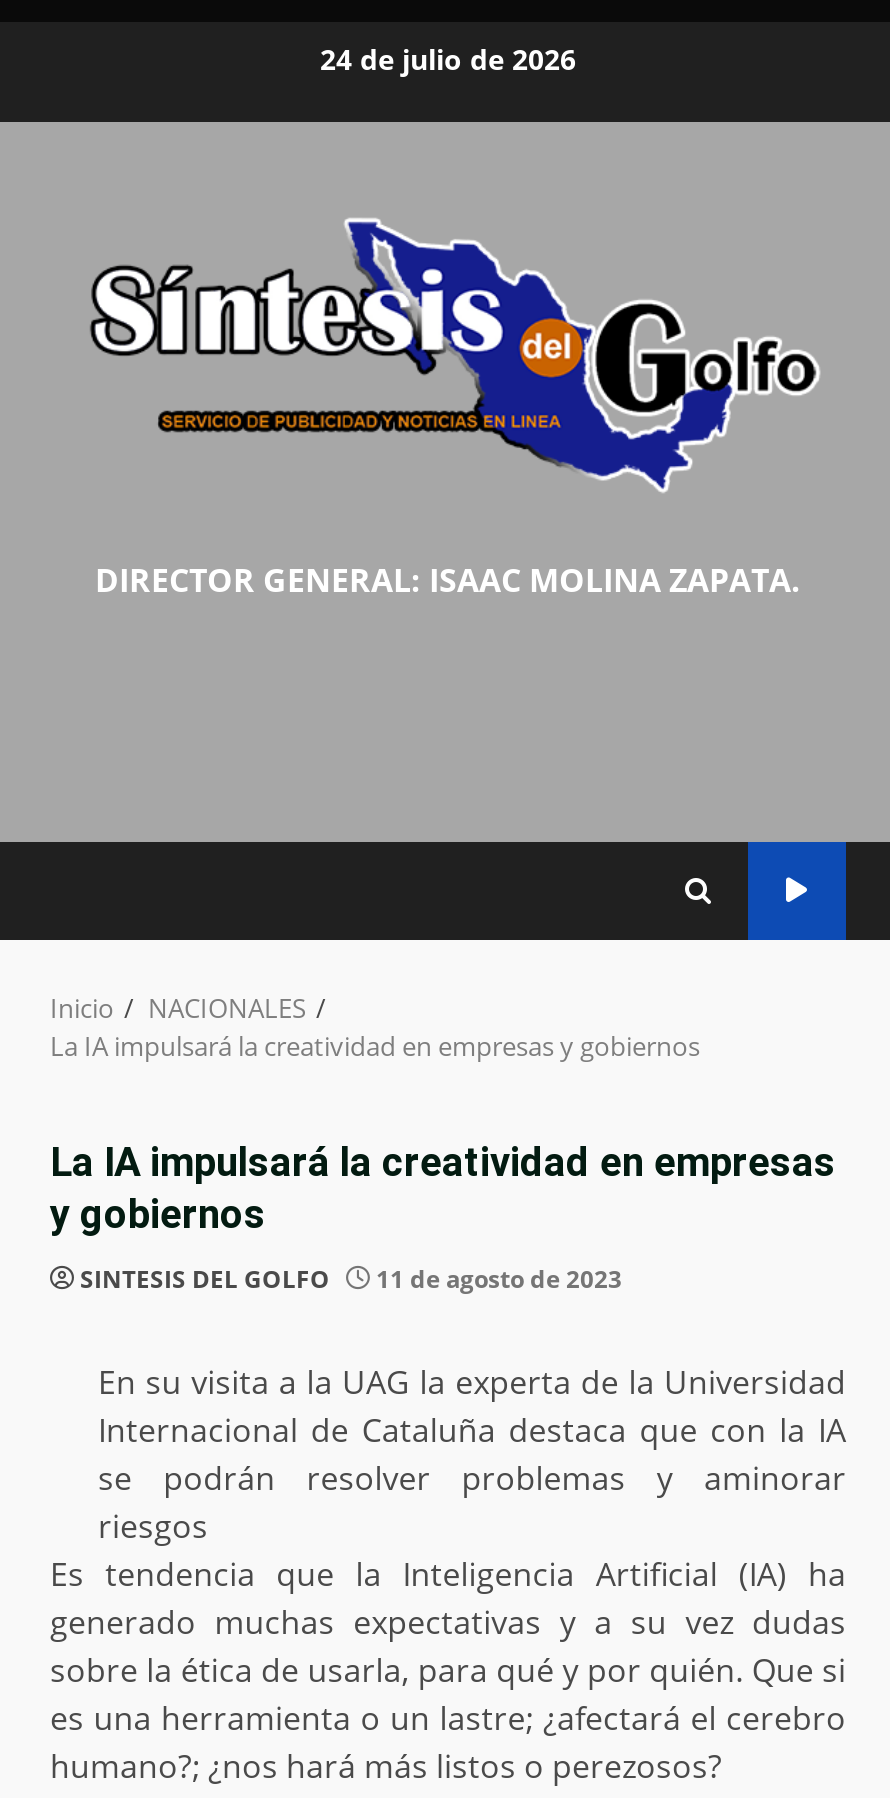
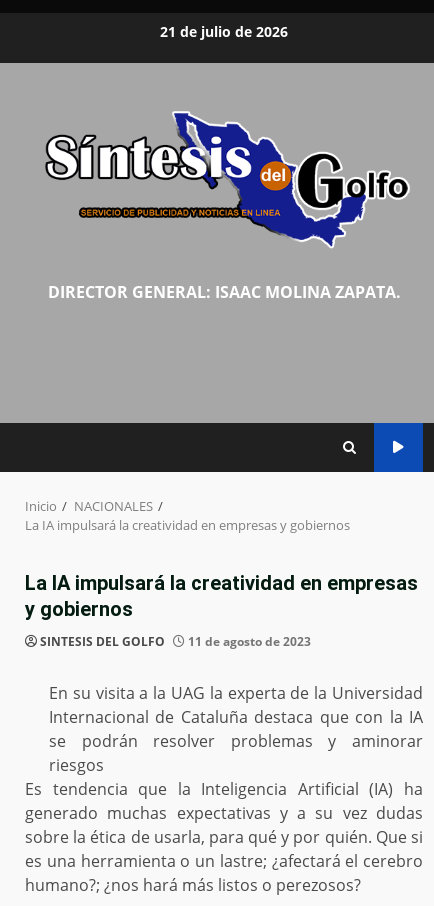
- 24 de julio de 2026
+ 21 de julio de 2026
